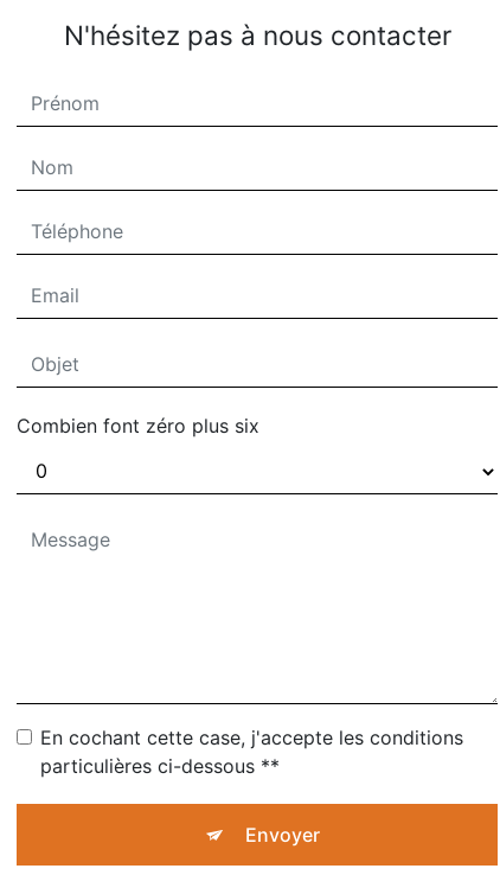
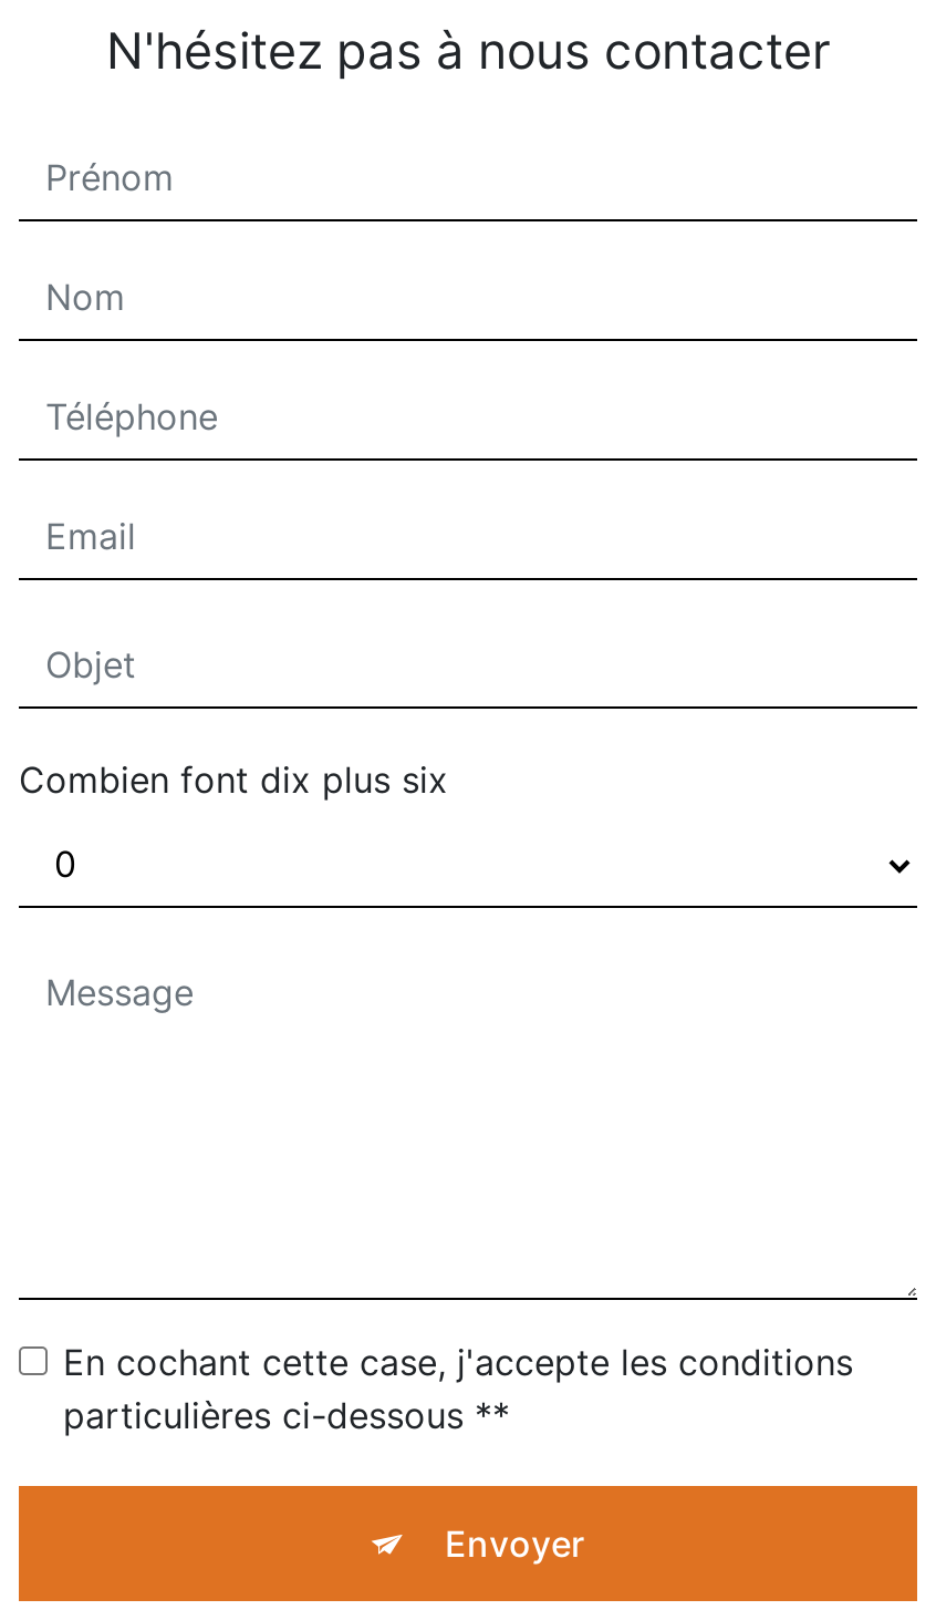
- Combien font zéro plus six
+ Combien font dix plus six
